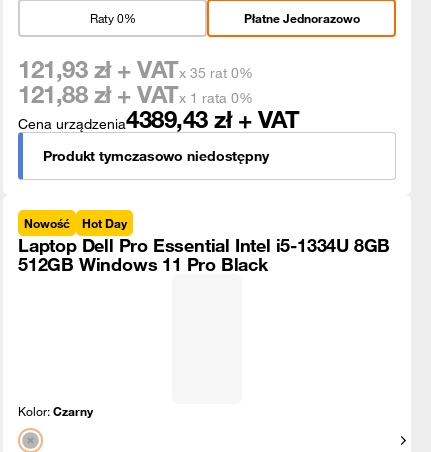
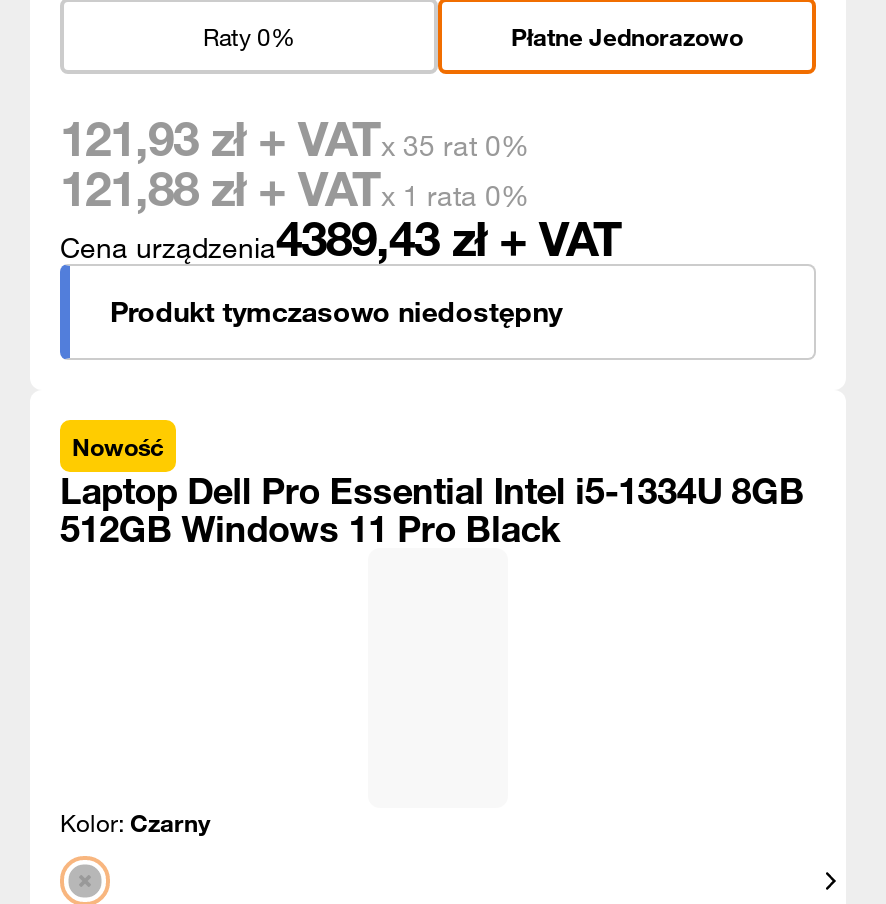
- Hot Day
